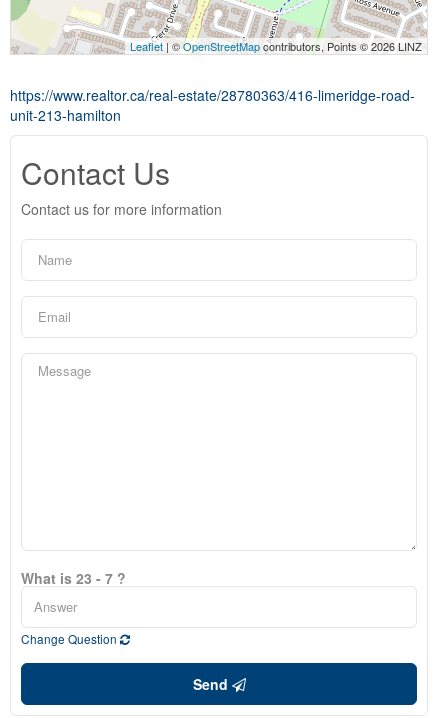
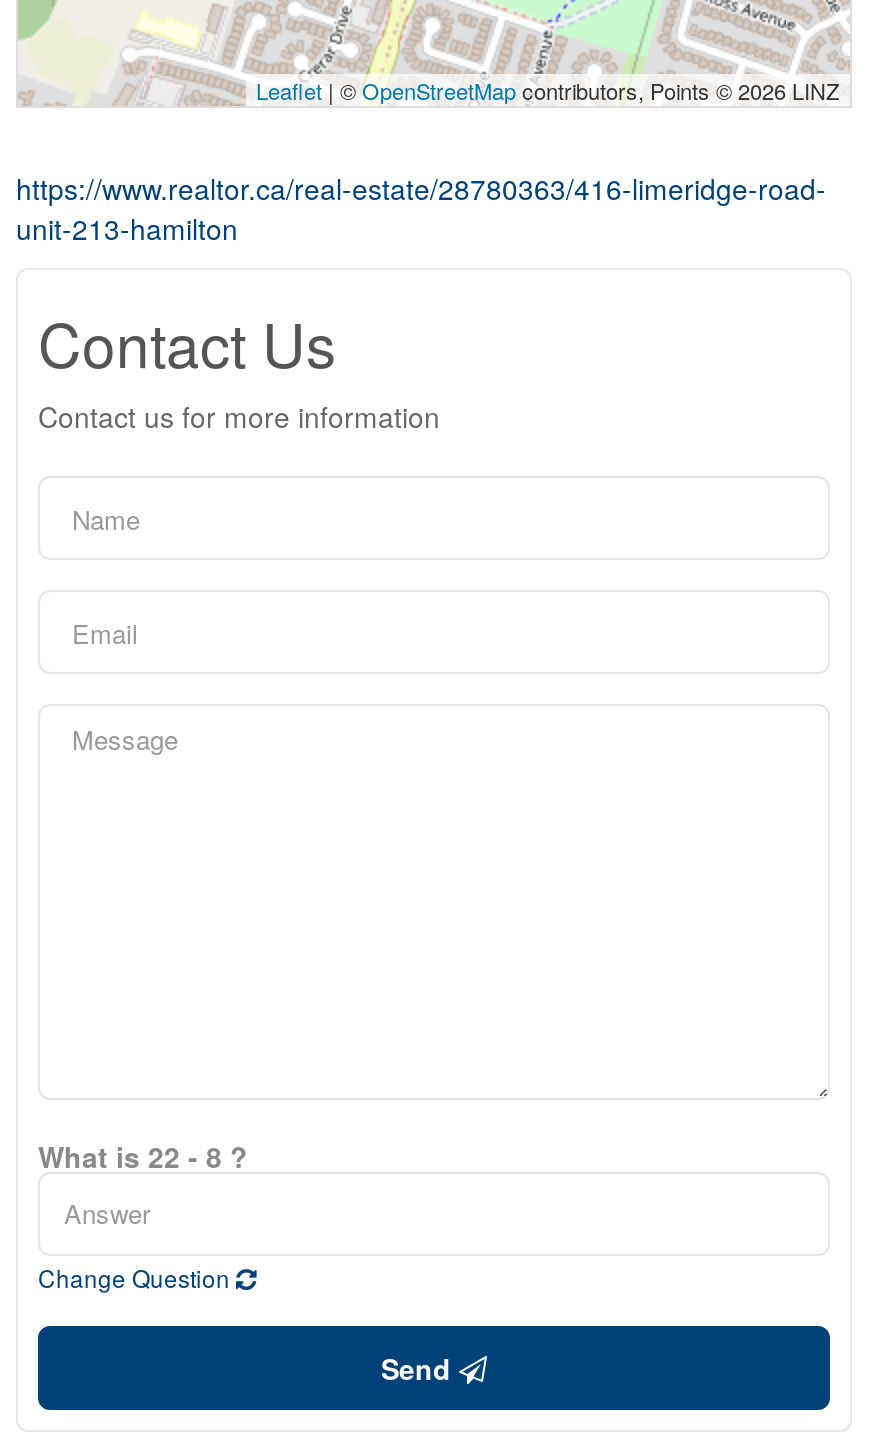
- What is 23 - 7 ?
+ What is 22 - 8 ?
